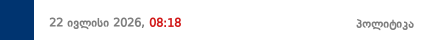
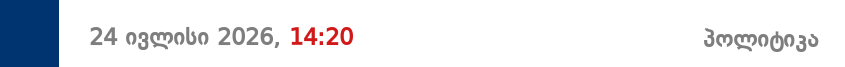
- 22 ივლისი 2026, 08:18
+ 24 ივლისი 2026, 14:20
